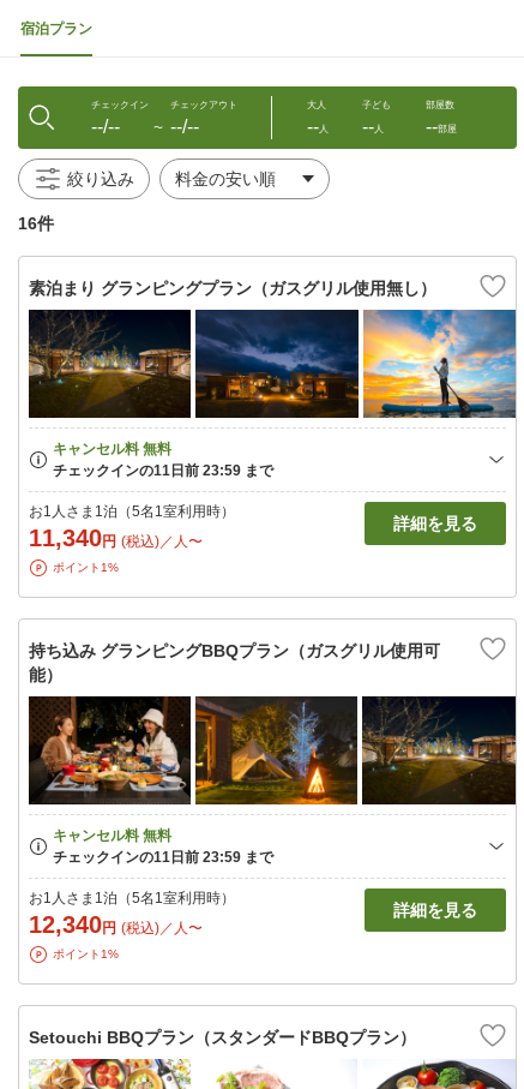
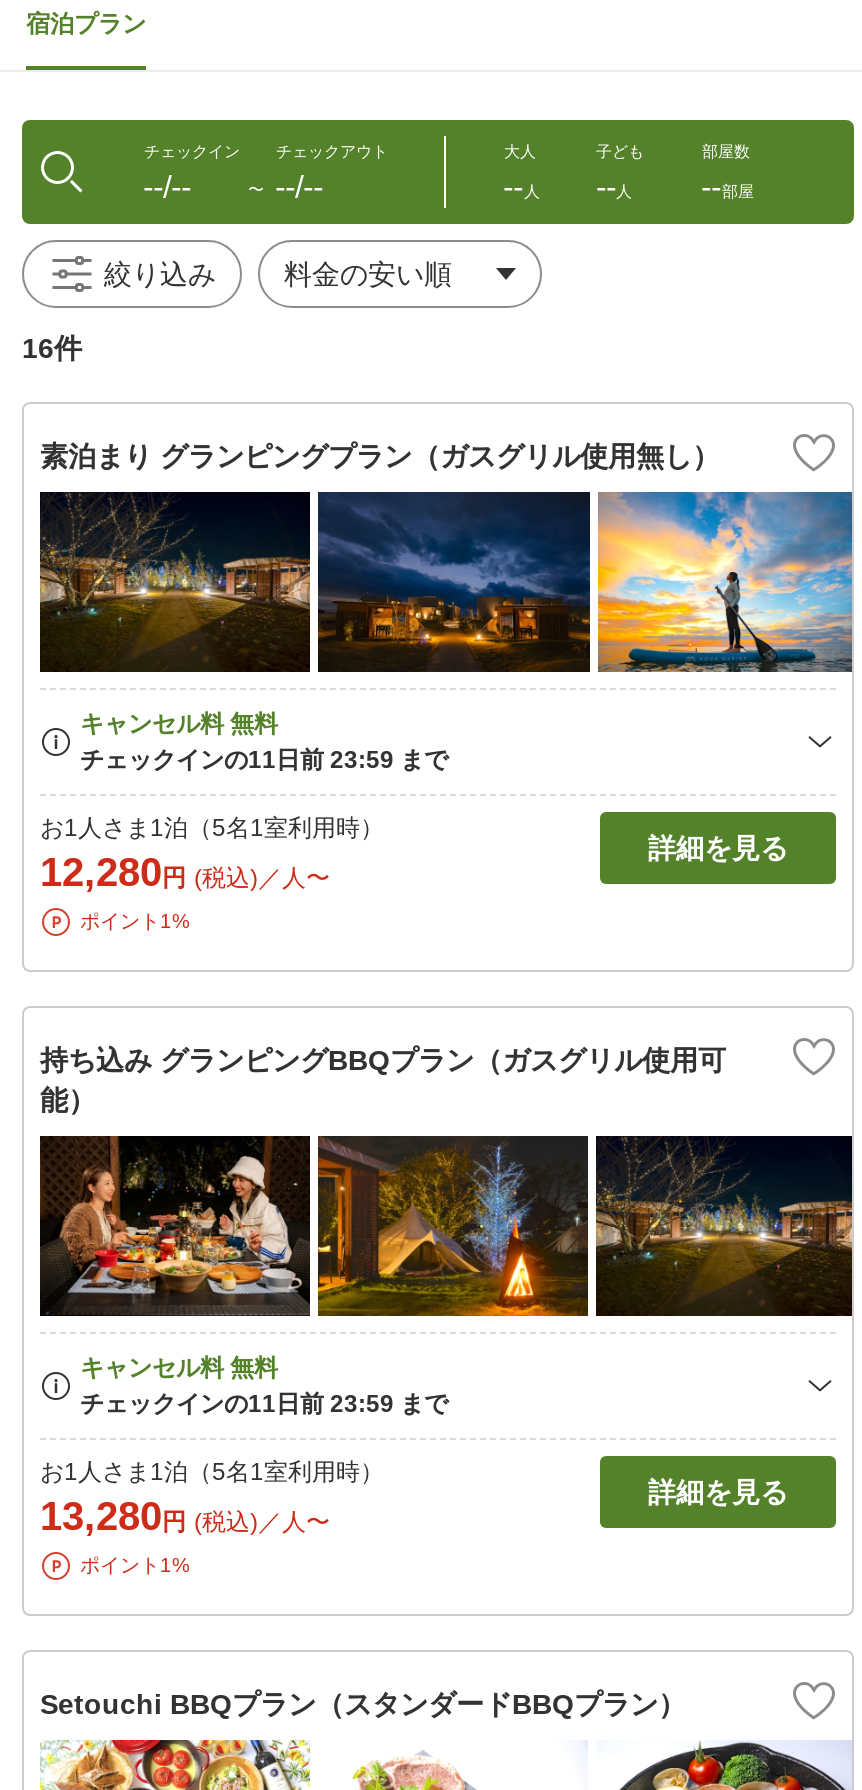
- 11,340円 (税込)／人〜
+ 12,280円 (税込)／人〜

- 12,340円 (税込)／人〜
+ 13,280円 (税込)／人〜
